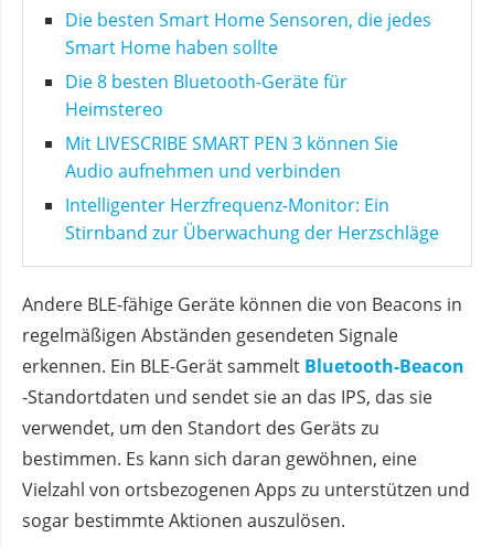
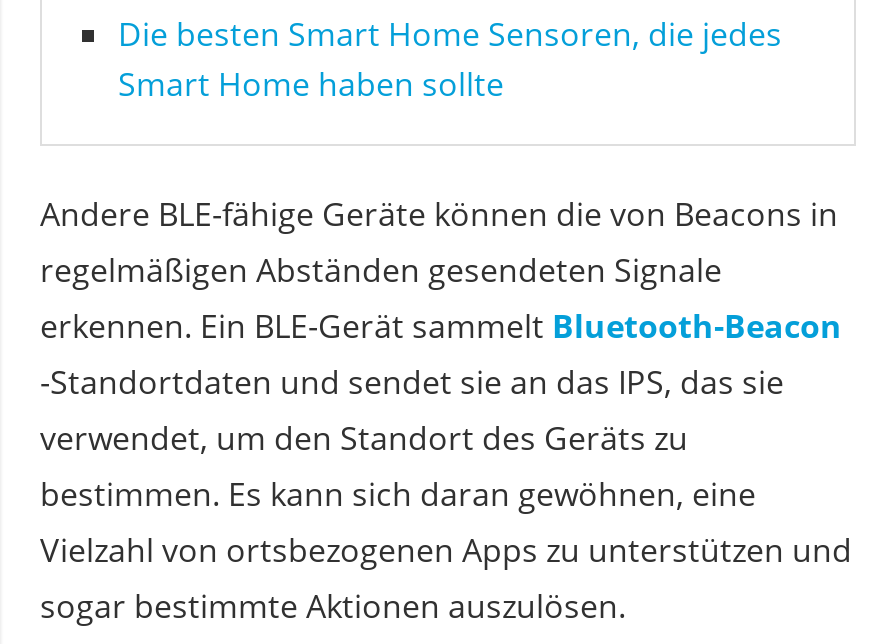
- Die 8 besten Bluetooth-Geräte für
- Heimstereo
- Mit LIVESCRIBE SMART PEN 3 können Sie
- Audio aufnehmen und verbinden
- Intelligenter Herzfrequenz-Monitor: Ein
- Stirnband zur Überwachung der Herzschläge
